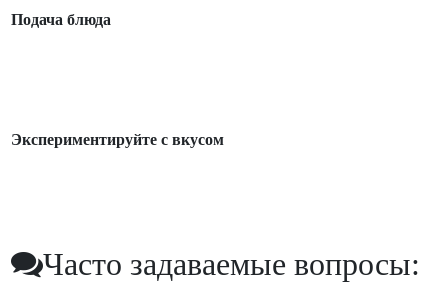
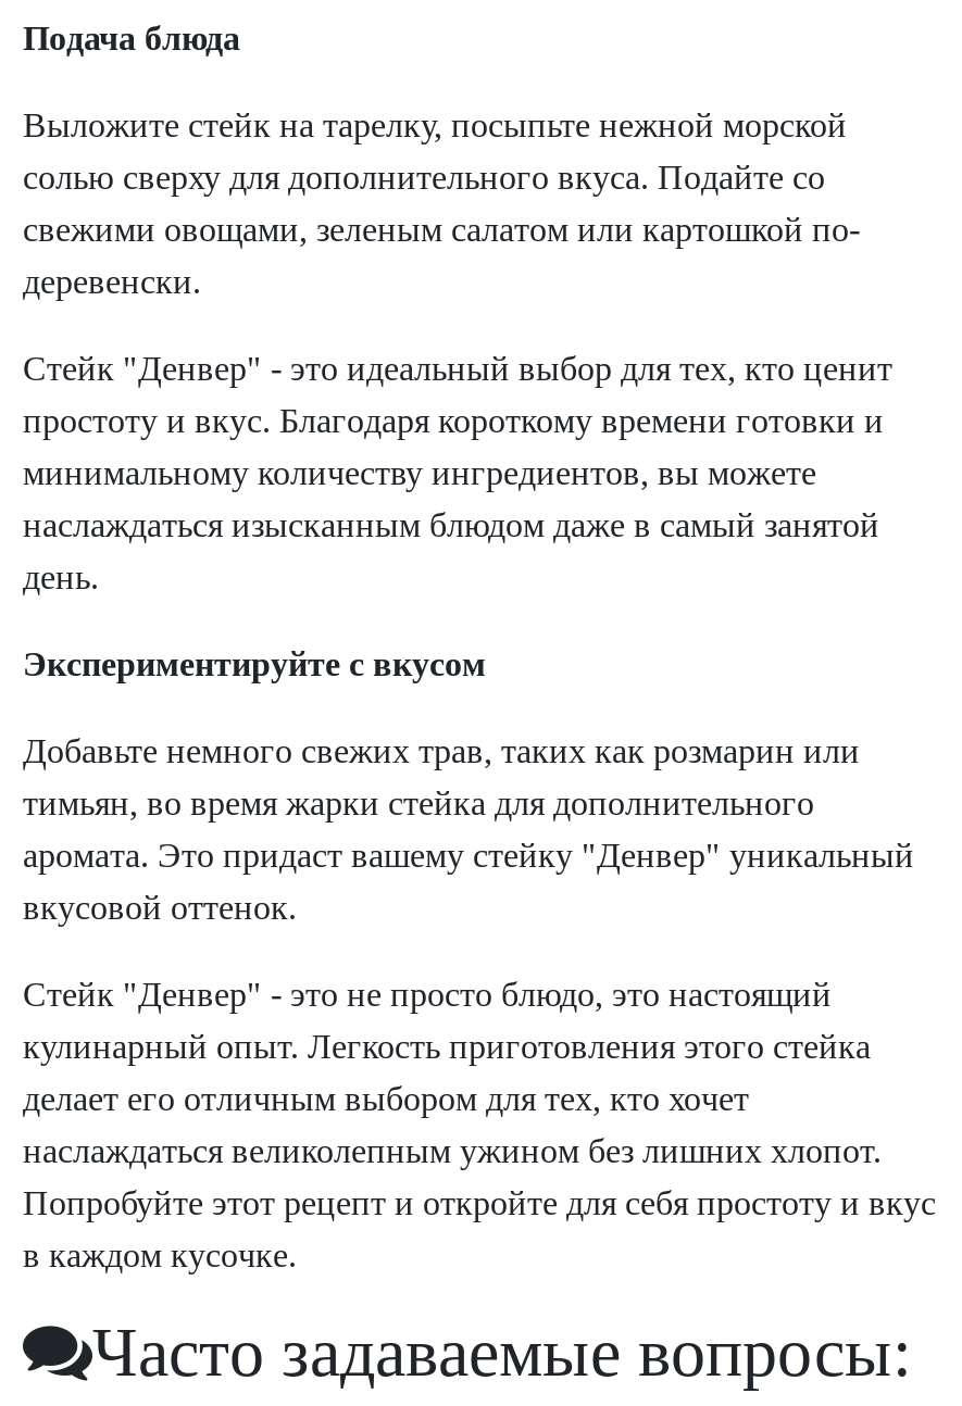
+ Выложите стейк на тарелку, посыпьте нежной морской
+ солью сверху для дополнительного вкуса. Подайте со
+ свежими овощами, зеленым салатом или картошкой по-
+ деревенски.
+ Стейк "Денвер" - это идеальный выбор для тех, кто ценит
+ простоту и вкус. Благодаря короткому времени готовки и
+ минимальному количеству ингредиентов, вы можете
+ наслаждаться изысканным блюдом даже в самый занятой
+ день.

+ Добавьте немного свежих трав, таких как розмарин или
+ тимьян, во время жарки стейка для дополнительного
+ аромата. Это придаст вашему стейку "Денвер" уникальный
+ вкусовой оттенок.
+ Стейк "Денвер" - это не просто блюдо, это настоящий
+ кулинарный опыт. Легкость приготовления этого стейка
+ делает его отличным выбором для тех, кто хочет
+ наслаждаться великолепным ужином без лишних хлопот.
+ Попробуйте этот рецепт и откройте для себя простоту и вкус
+ в каждом кусочке.
